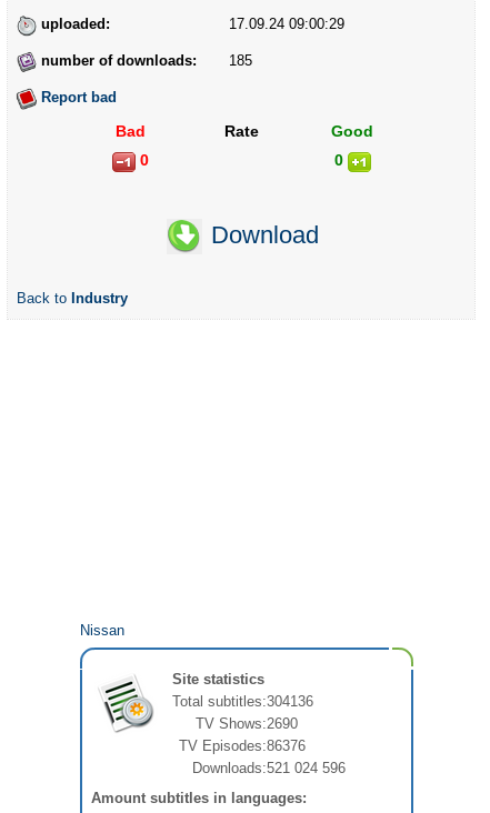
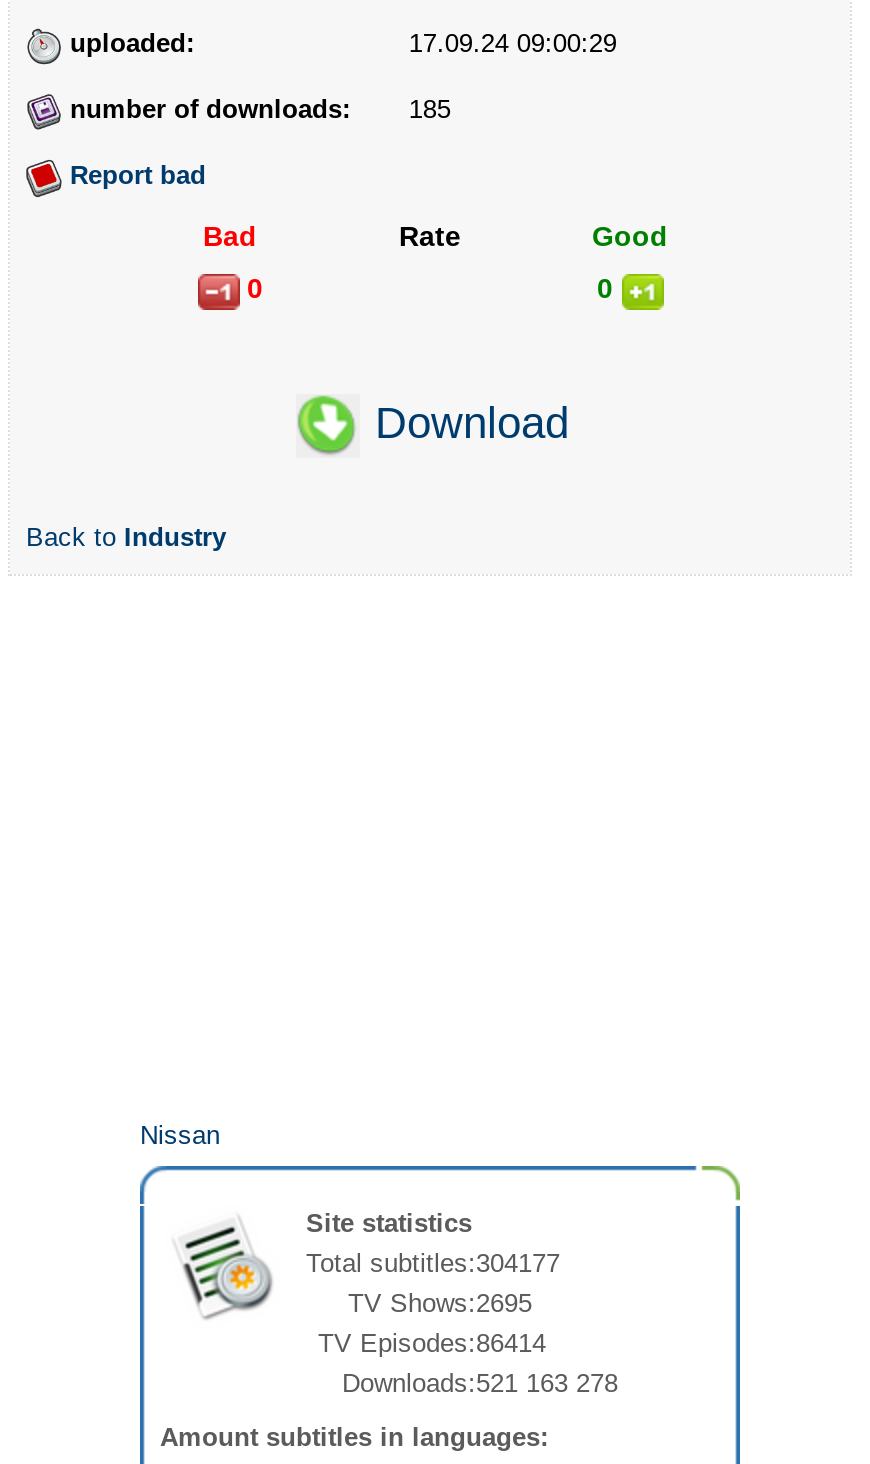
- Total subtitles:304136
+ Total subtitles:304177

- TV Shows:2690
+ TV Shows:2695

- TV Episodes:86376
+ TV Episodes:86414

- Downloads:521 024 596
+ Downloads:521 163 278
